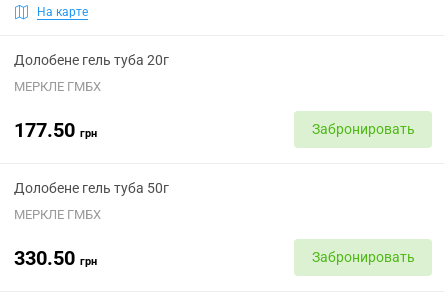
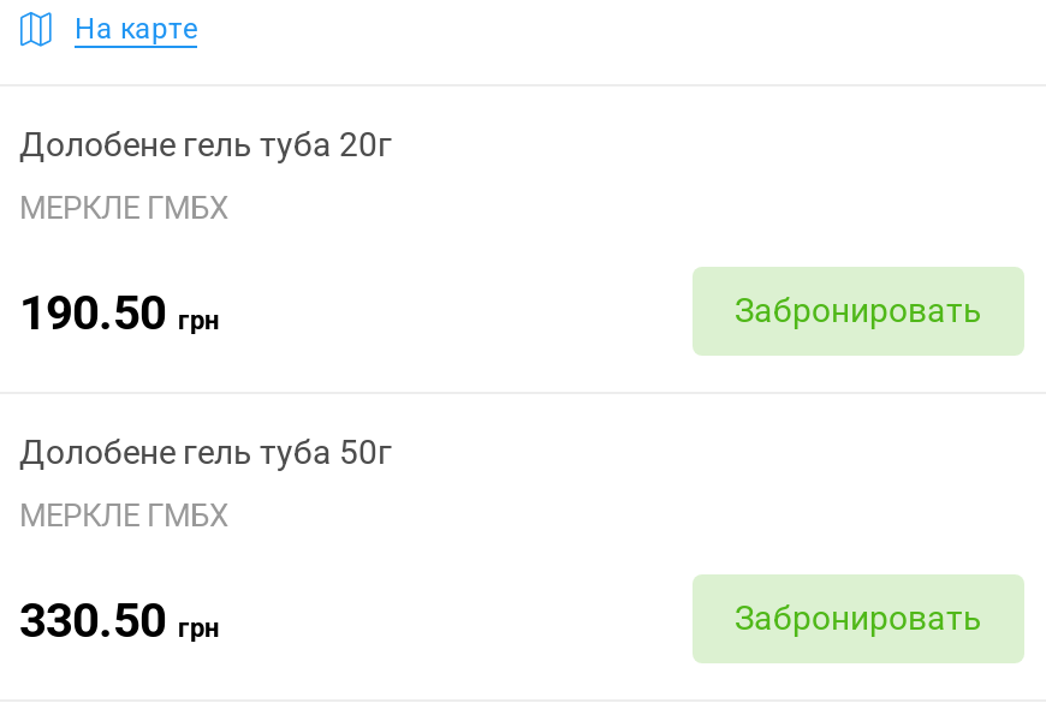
- 177.50 грн
+ 190.50 грн
